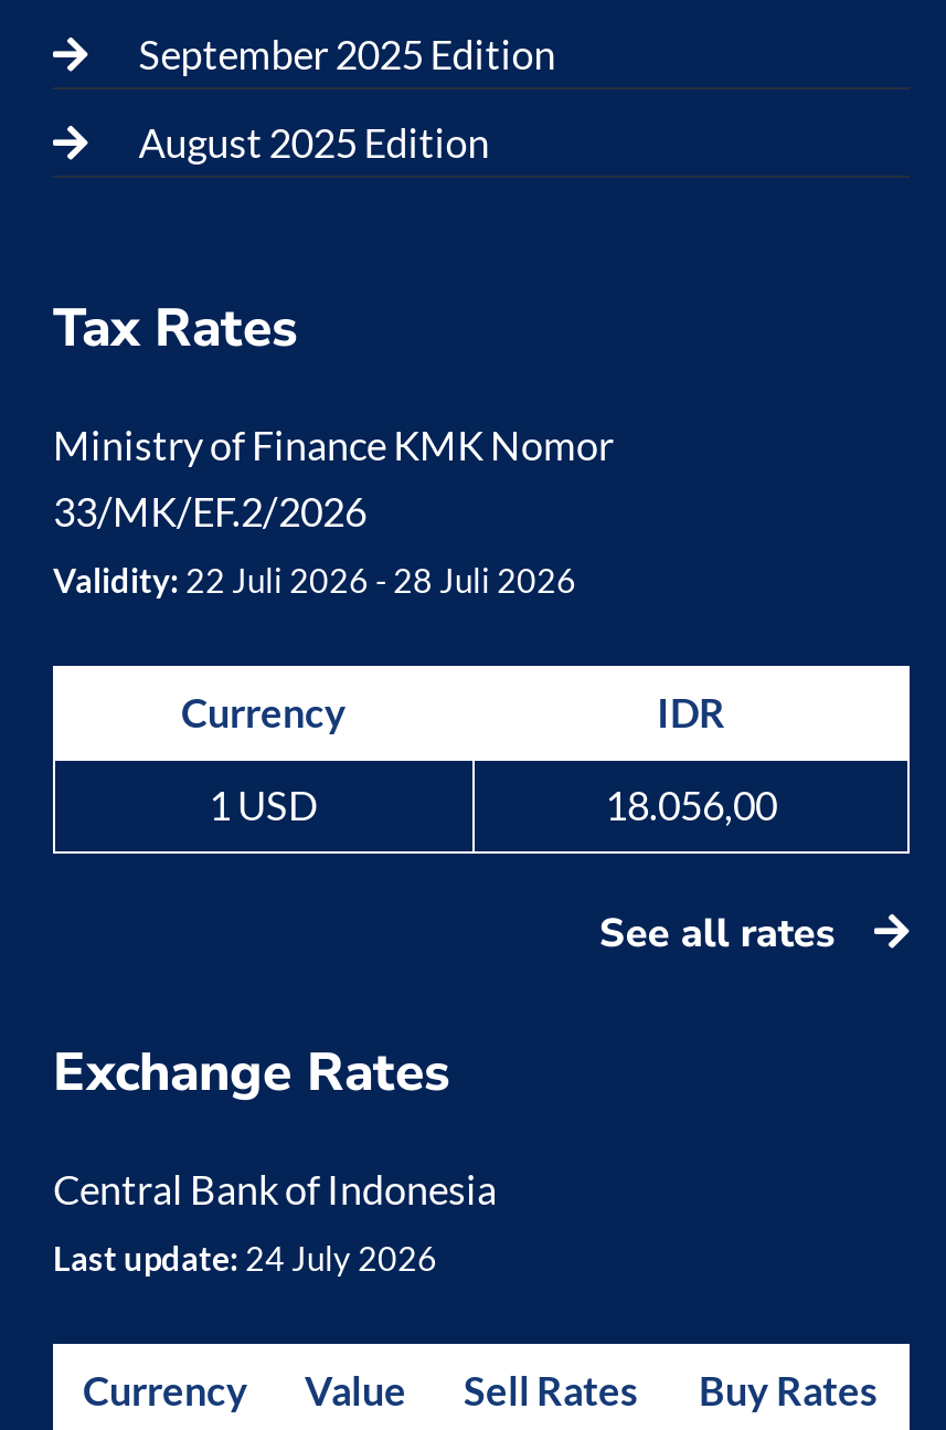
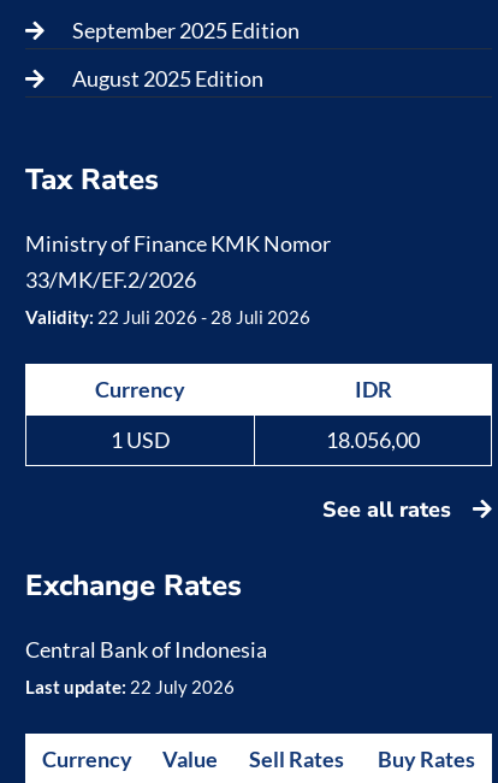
- Last update: 24 July 2026
+ Last update: 22 July 2026
